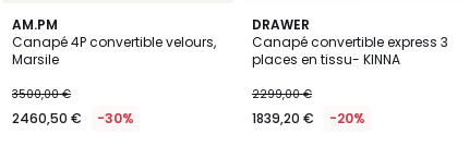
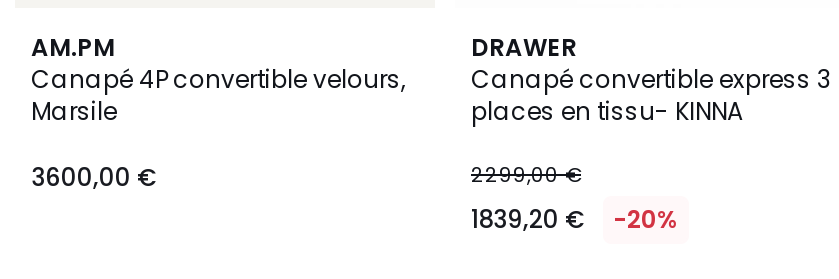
- 3500,00 €
- 2460,50 €
- -30%
+ 3600,00 €
